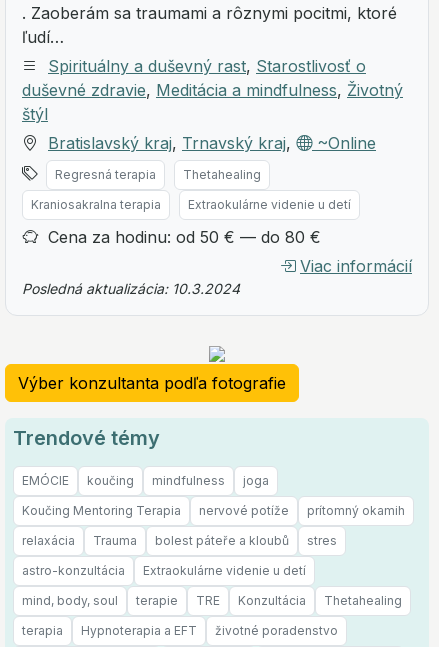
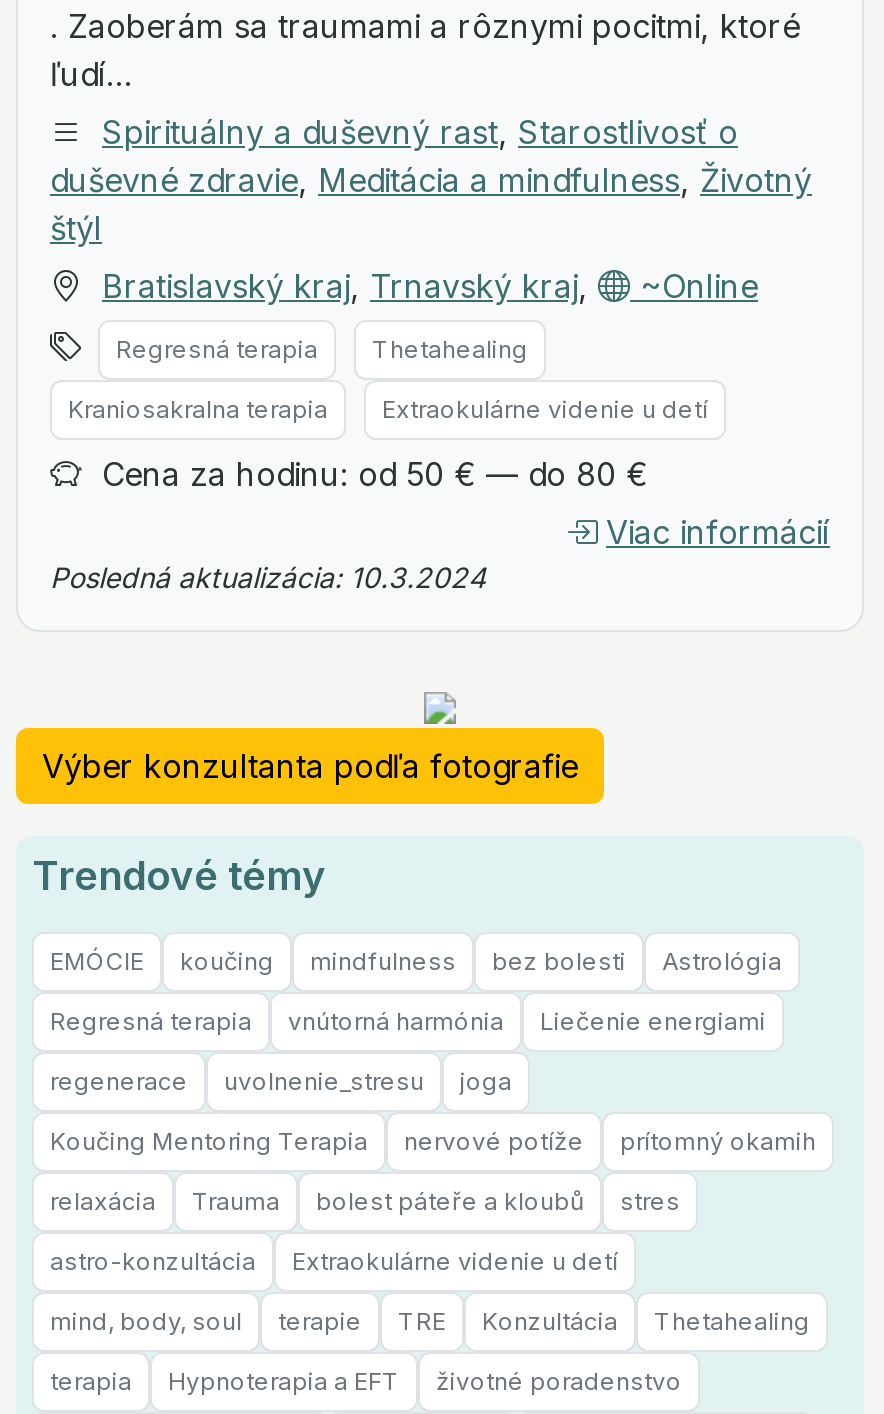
+ bez bolesti
+ Astrológia
+ Regresná terapia
+ vnútorná harmónia
+ Liečenie energiami
+ regenerace
+ uvolnenie_stresu
